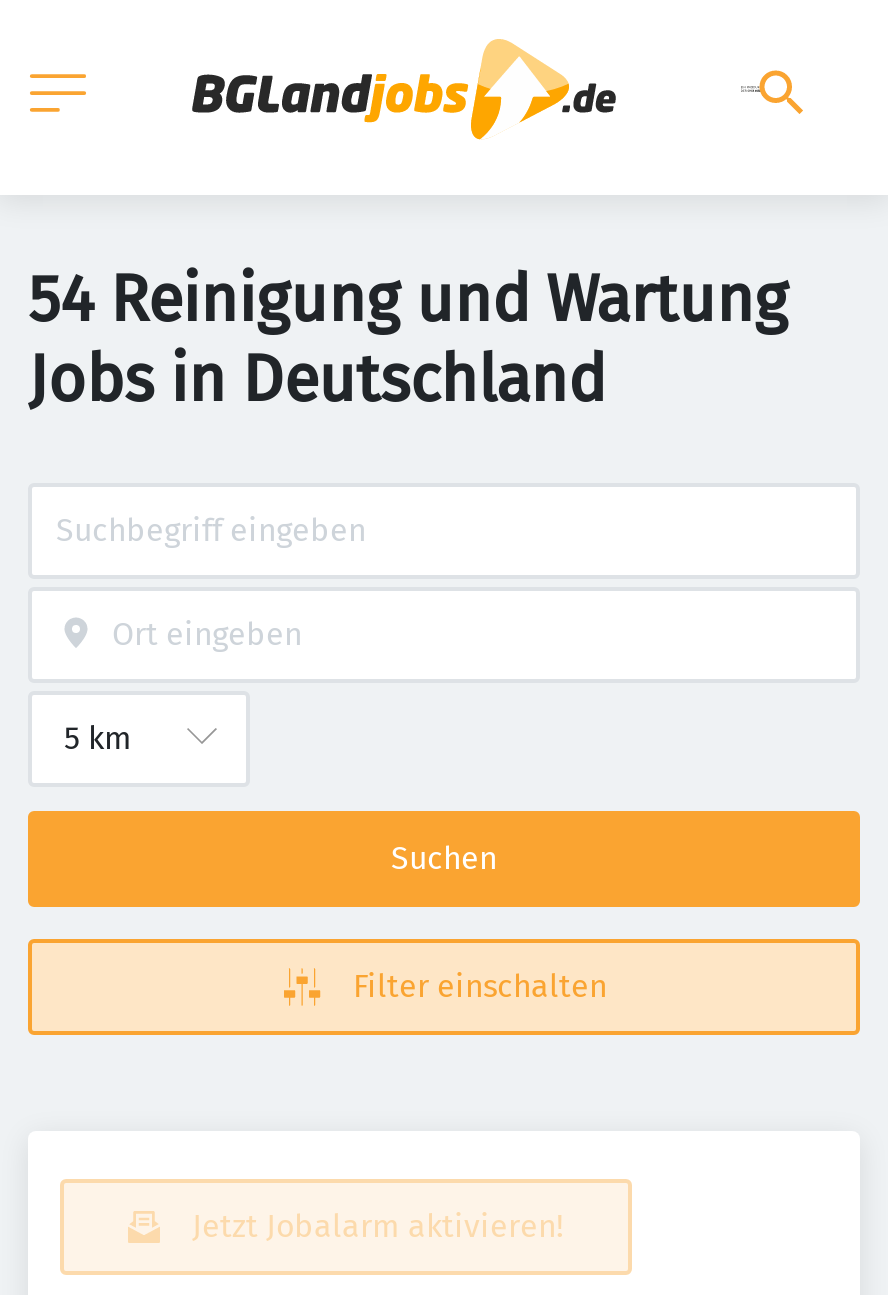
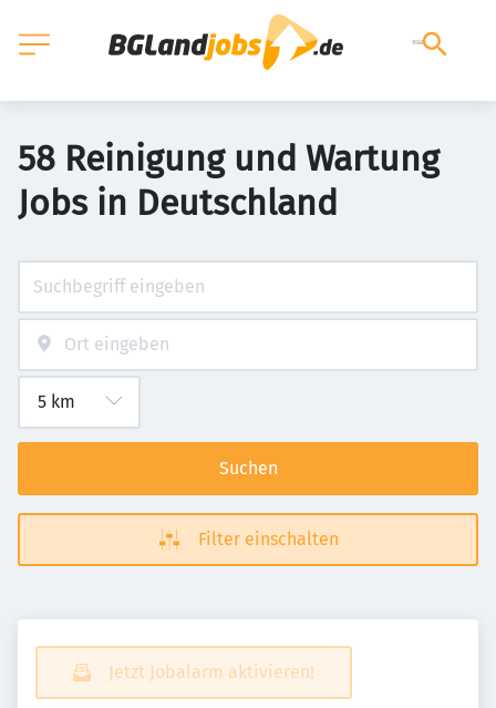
- 54 Reinigung und Wartung
+ 58 Reinigung und Wartung
